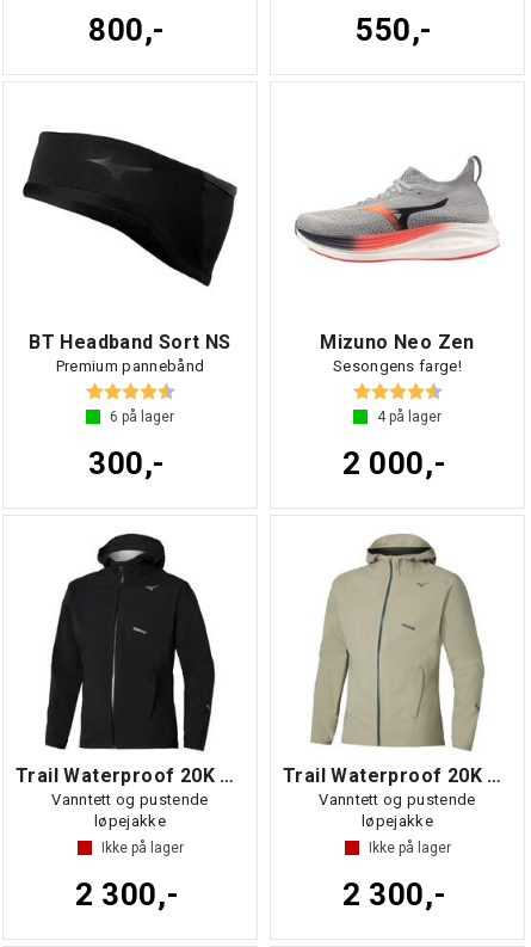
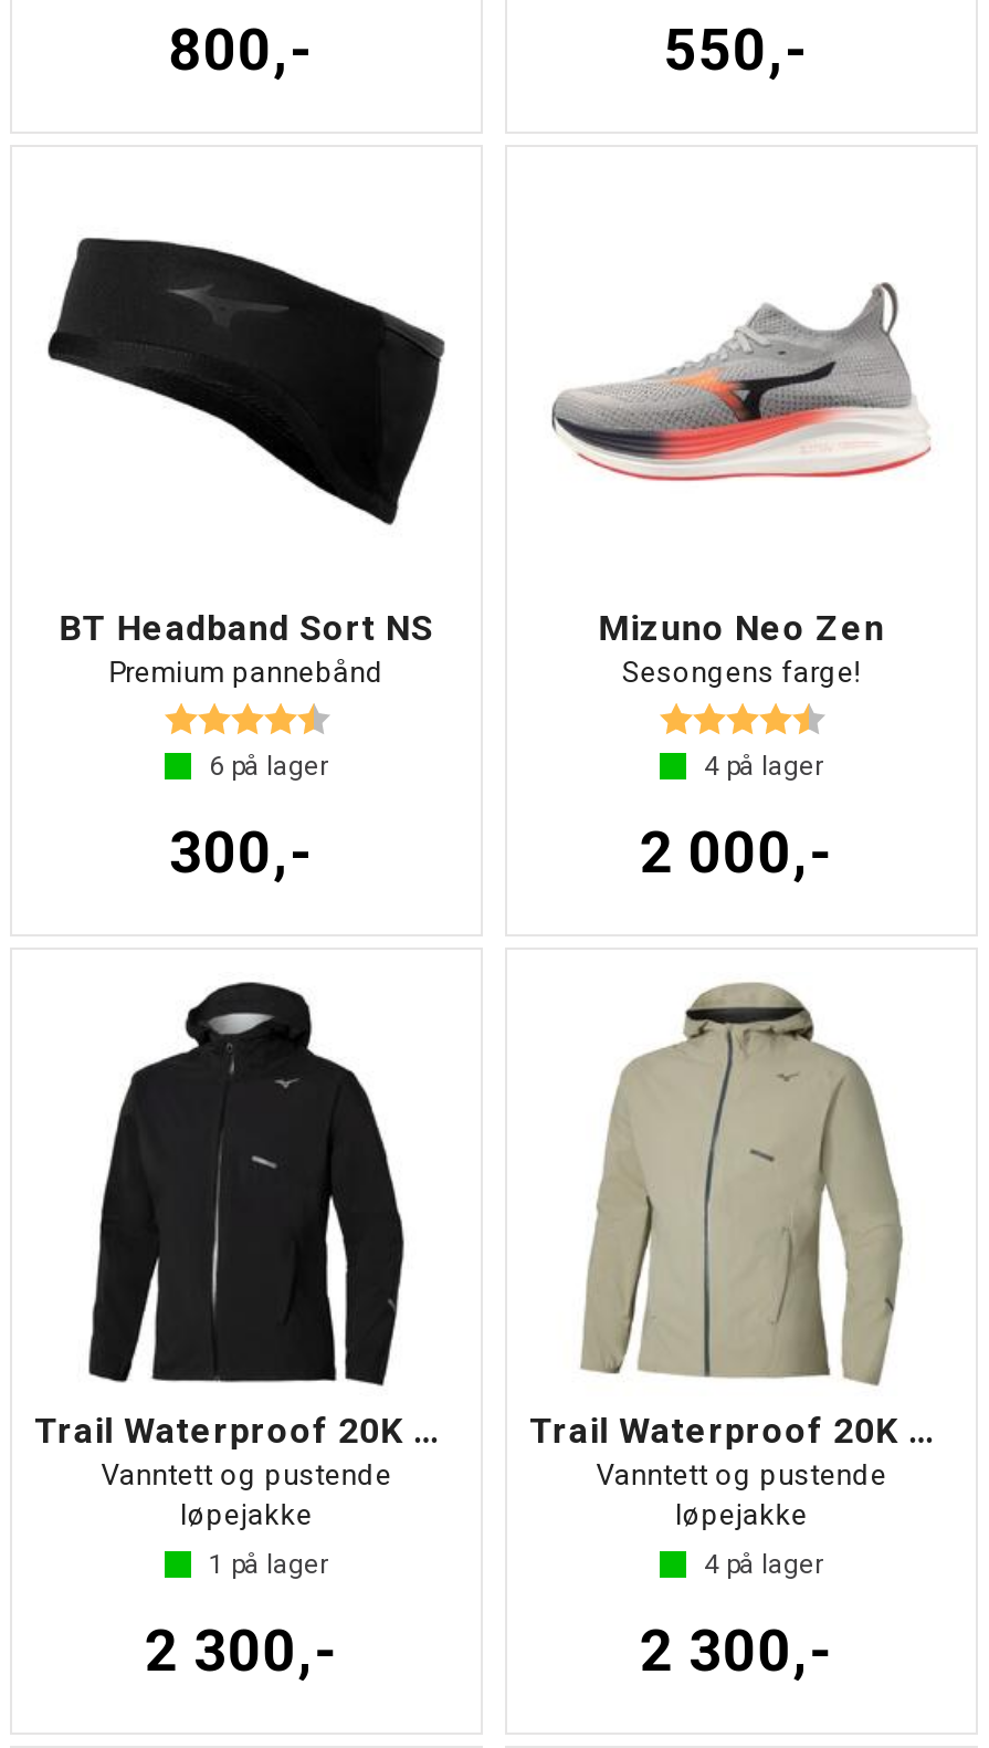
- Ikke på lager
+ 1 på lager

- Ikke på lager
+ 4 på lager
